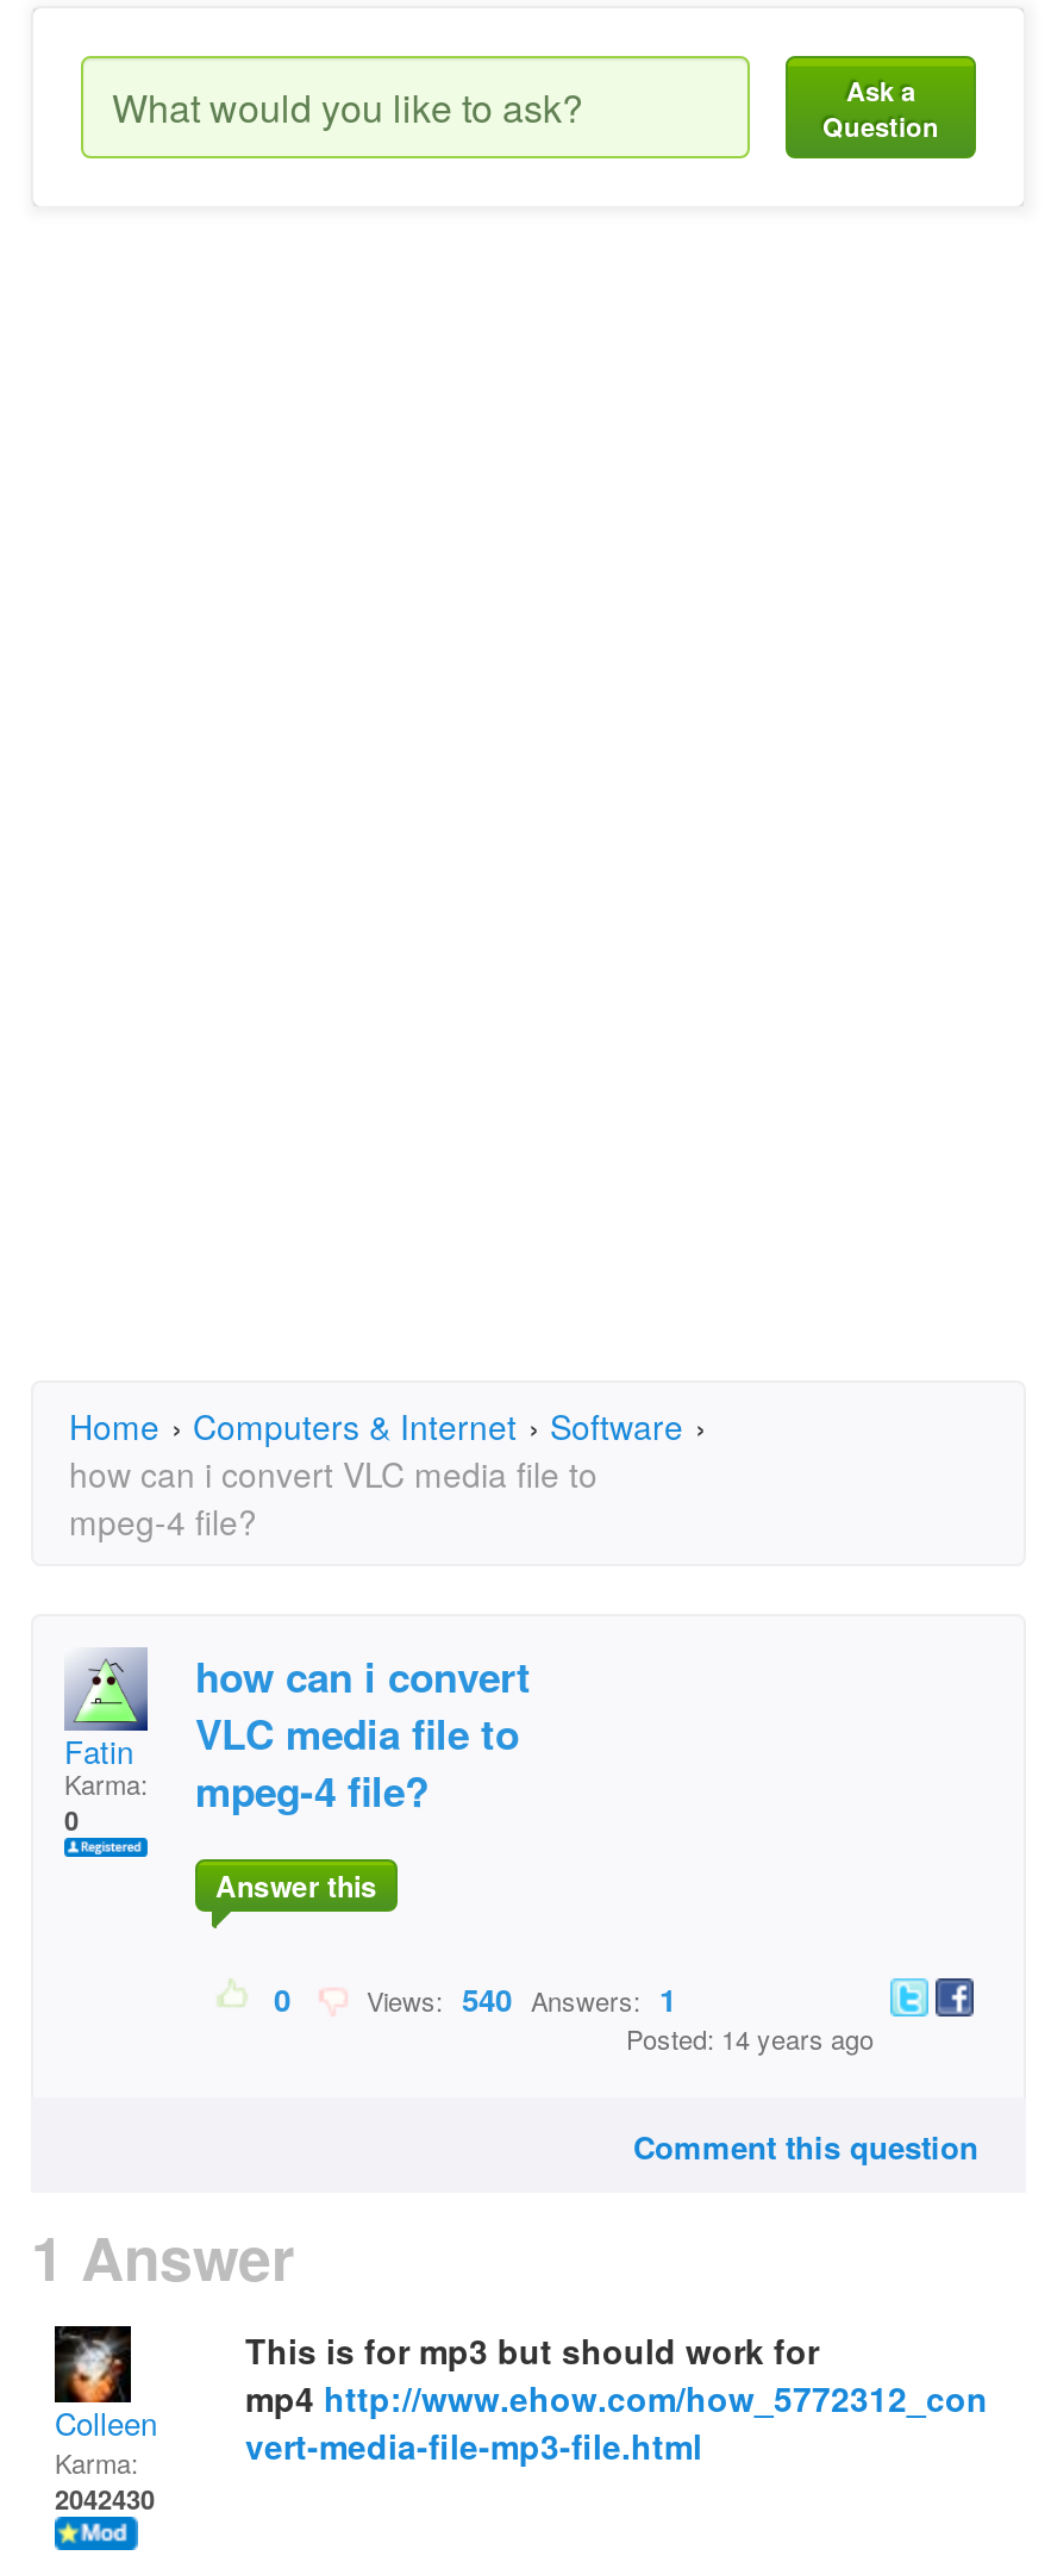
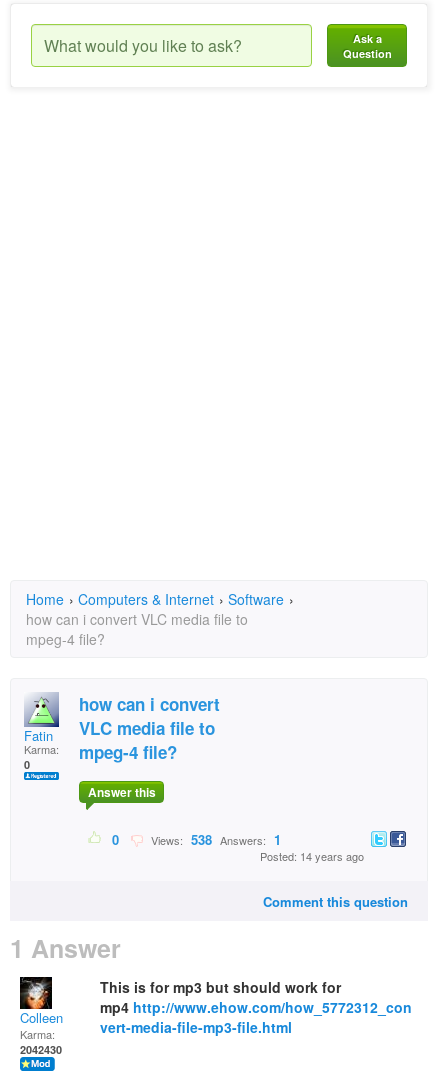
- Views: 540 Answers: 1
+ Views: 538 Answers: 1
